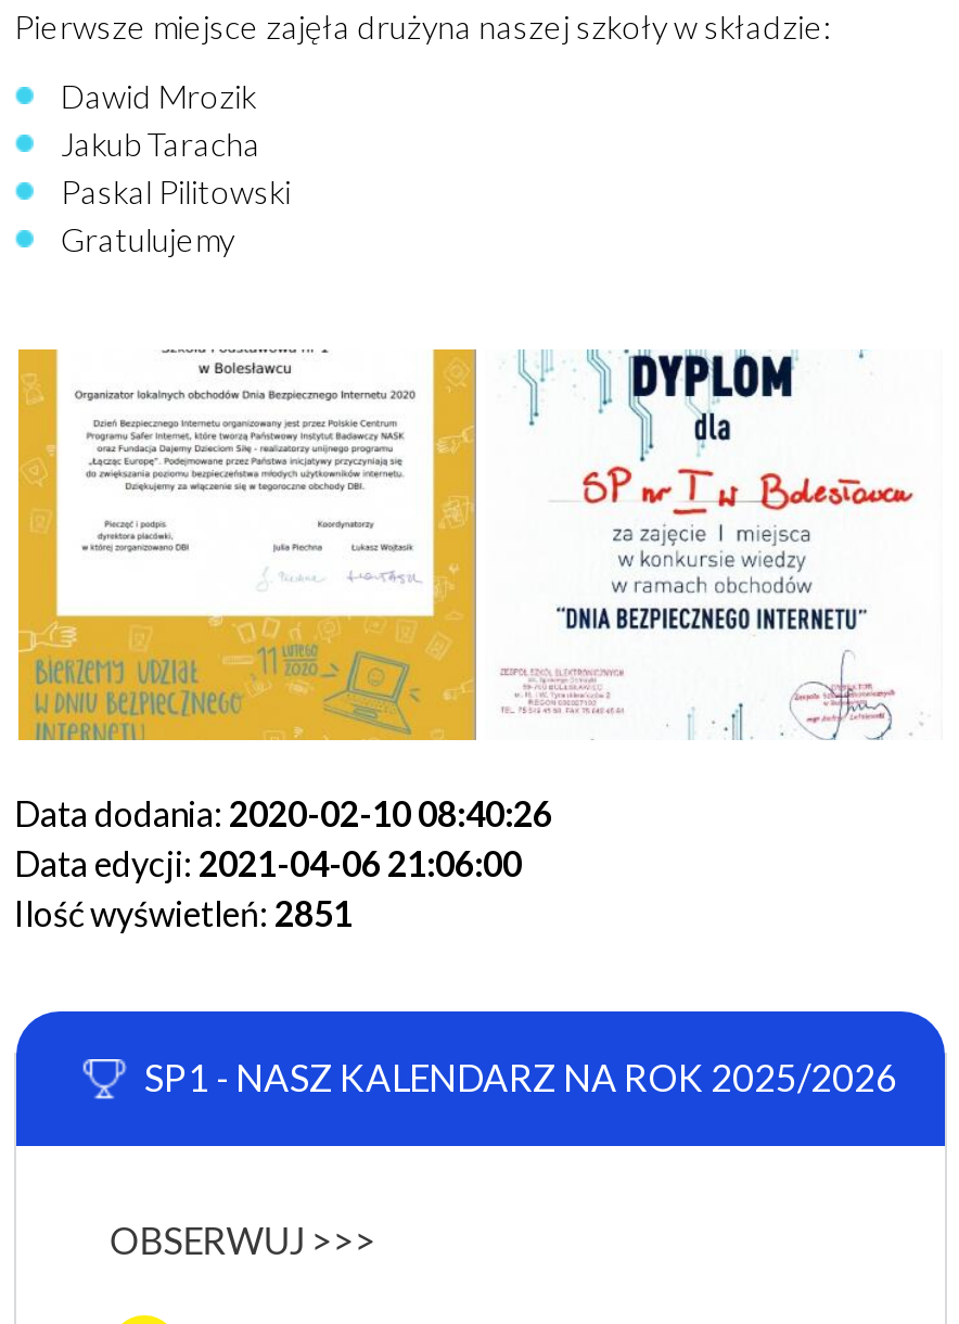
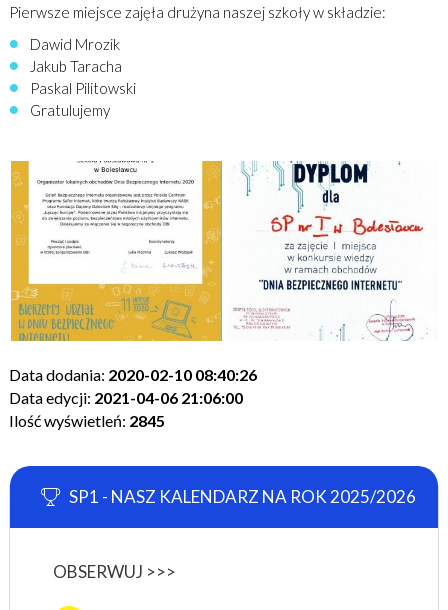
- Ilość wyświetleń: 2851
+ Ilość wyświetleń: 2845
